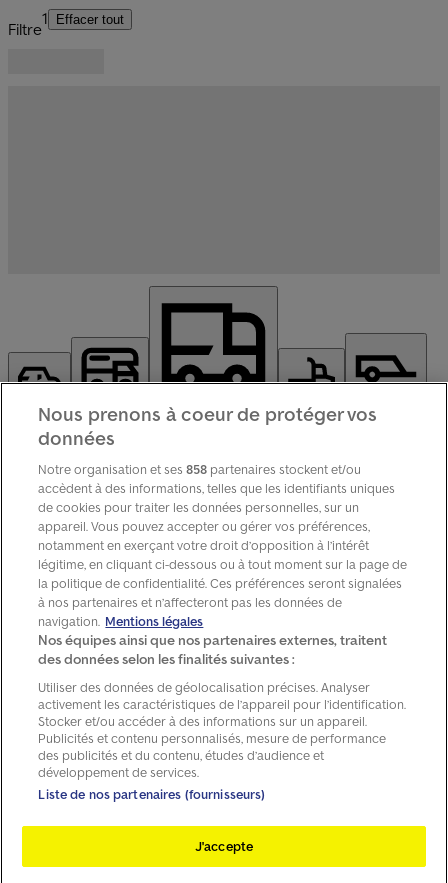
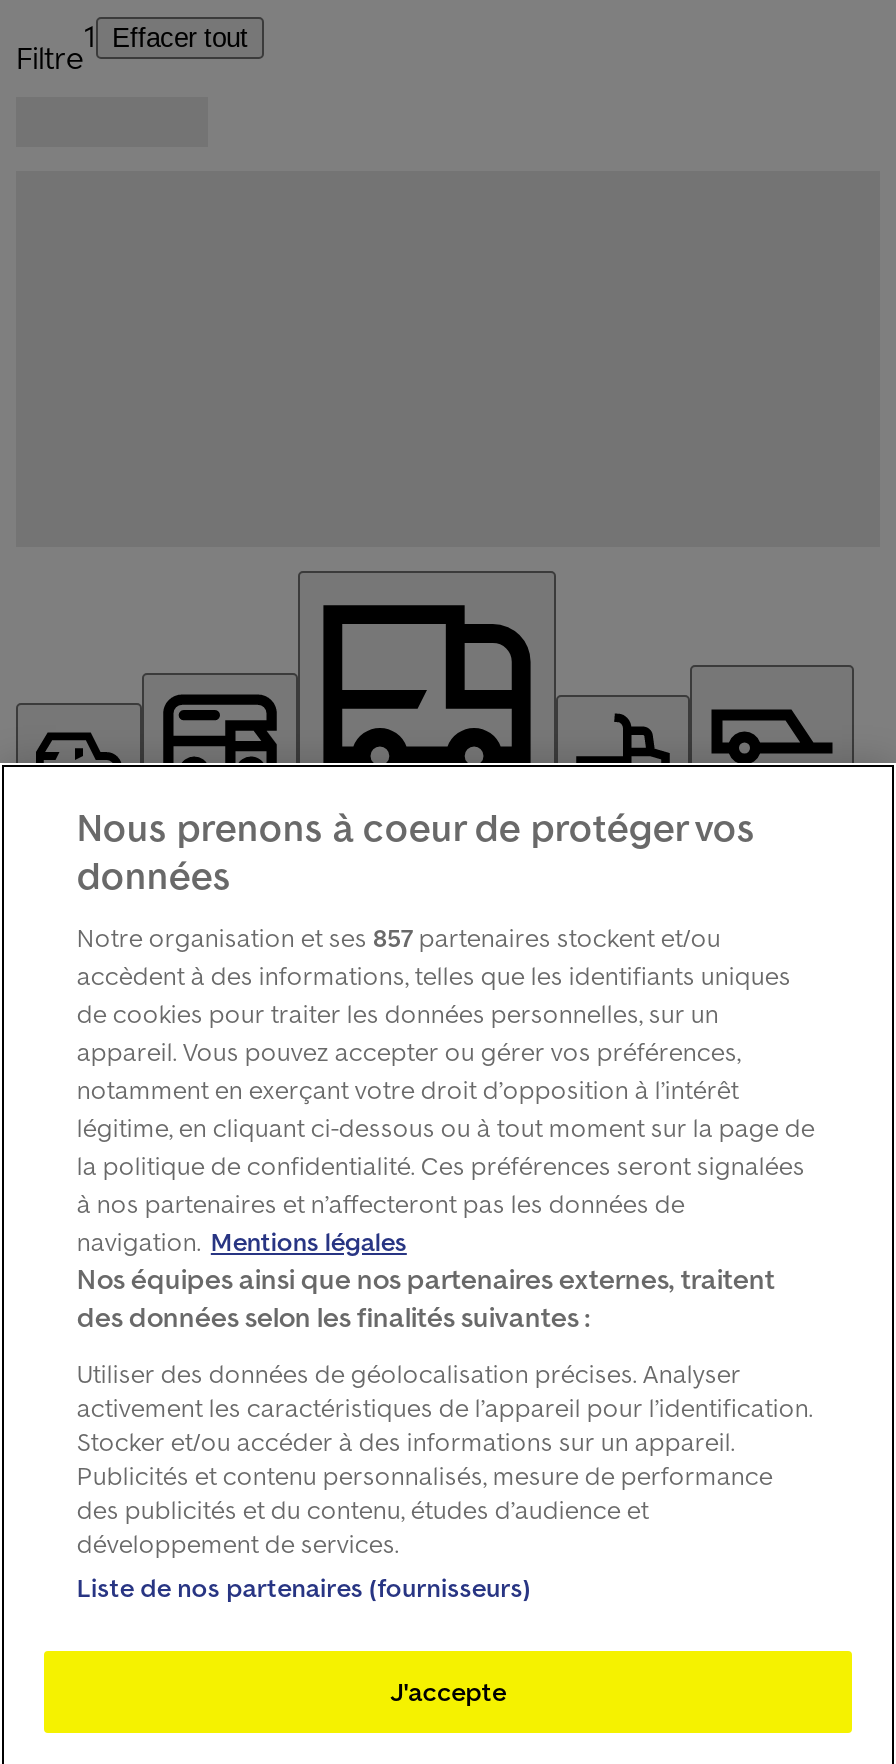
- Notre organisation et ses 858 partenaires stockent et/ou
+ Notre organisation et ses 857 partenaires stockent et/ou
